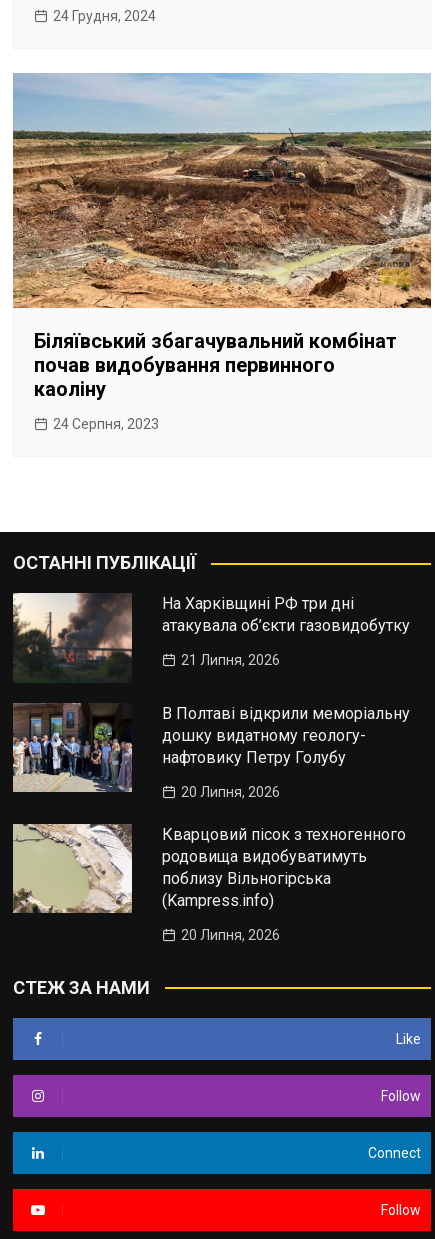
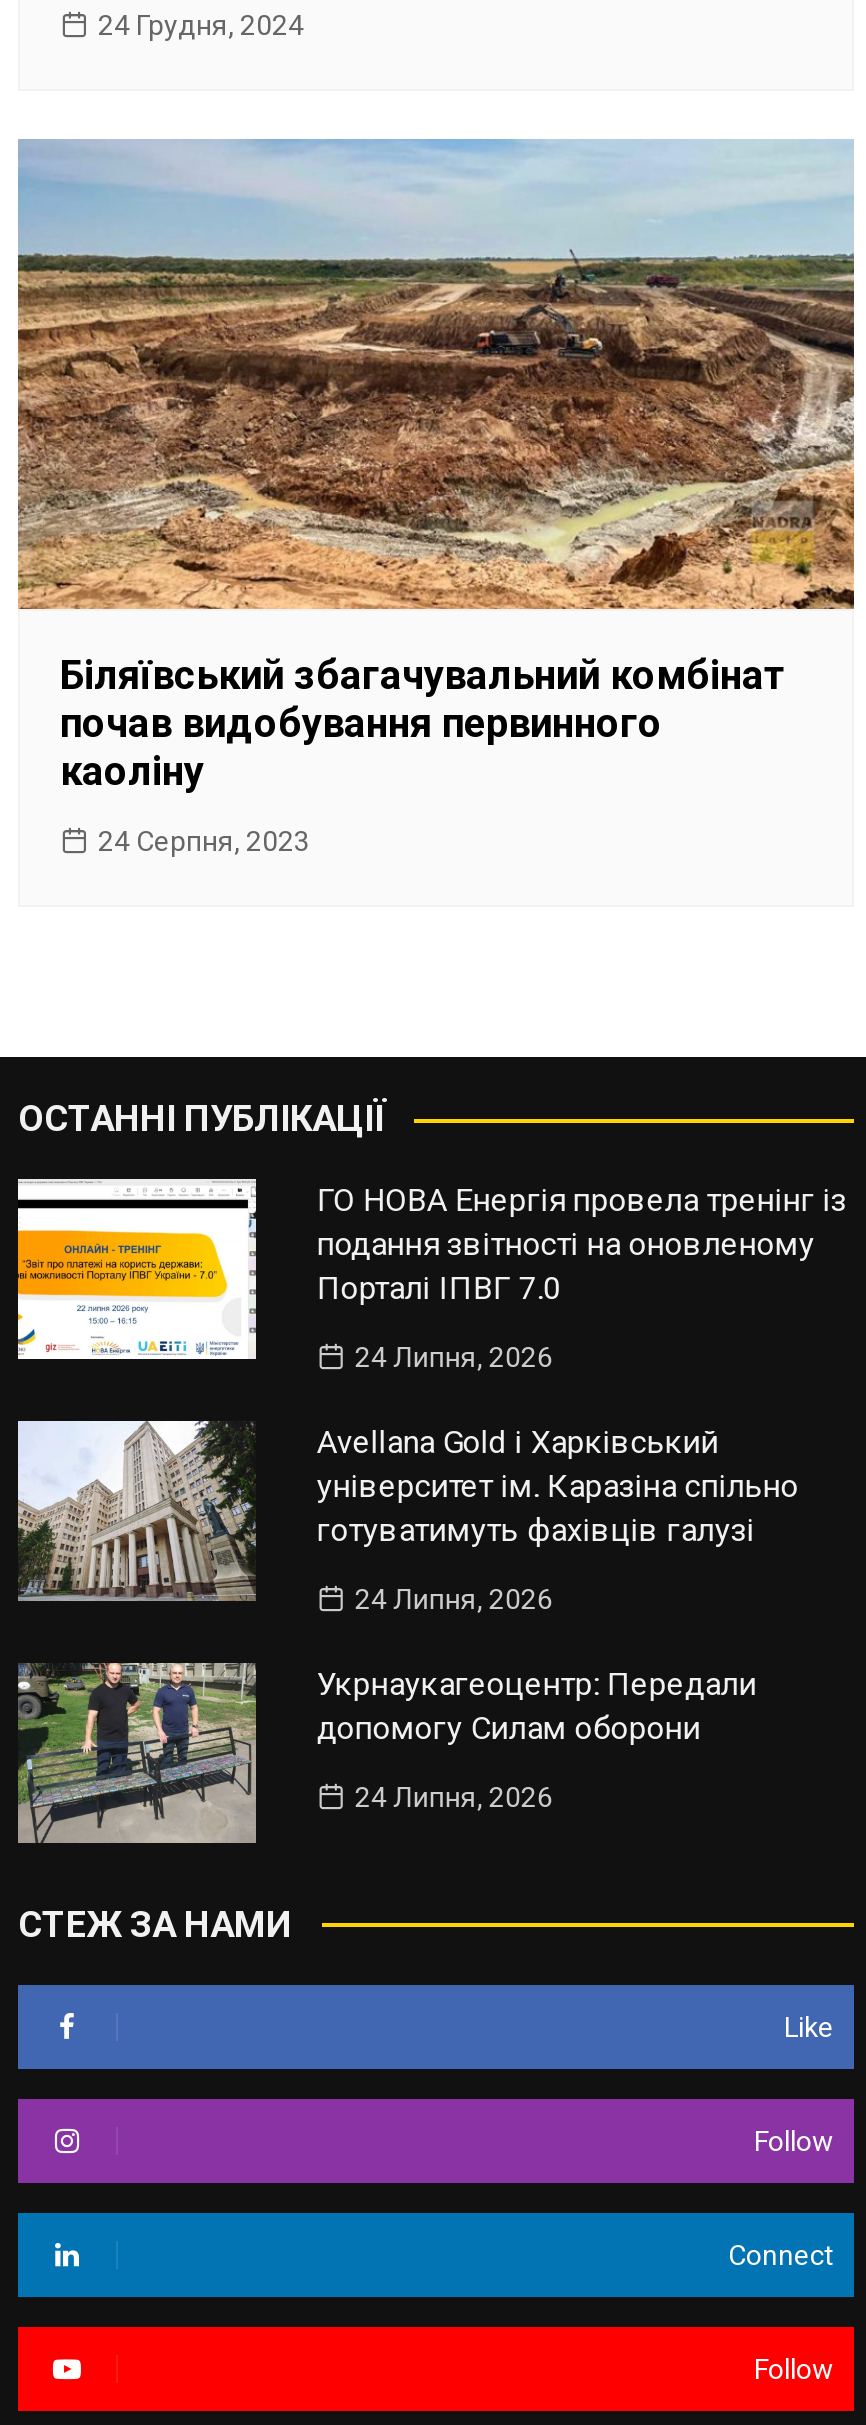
- [image]
- На Харківщині РФ три дні
- атакувала об’єкти газовидобутку
+ [image]
+ ГО НОВА Енергія провела тренінг із
+ подання звітності на оновленому
+ Порталі ІПВГ 7.0

- 21 Липня, 2026
+ 24 Липня, 2026

- [image]
- В Полтаві відкрили меморіальну
- дошку видатному геологу-
- нафтовику Петру Голубу
+ [image]
+ Avellana Gold і Харківський
+ університет ім. Каразіна спільно
+ готуватимуть фахівців галузі

- 20 Липня, 2026
+ 24 Липня, 2026

- [image]
- Кварцовий пісок з техногенного
- родовища видобуватимуть
- поблизу Вільногірська
- (Kampress.info)
+ [image]
+ Укрнаукагеоцентр: Передали
+ допомогу Силам оборони

- 20 Липня, 2026
+ 24 Липня, 2026
